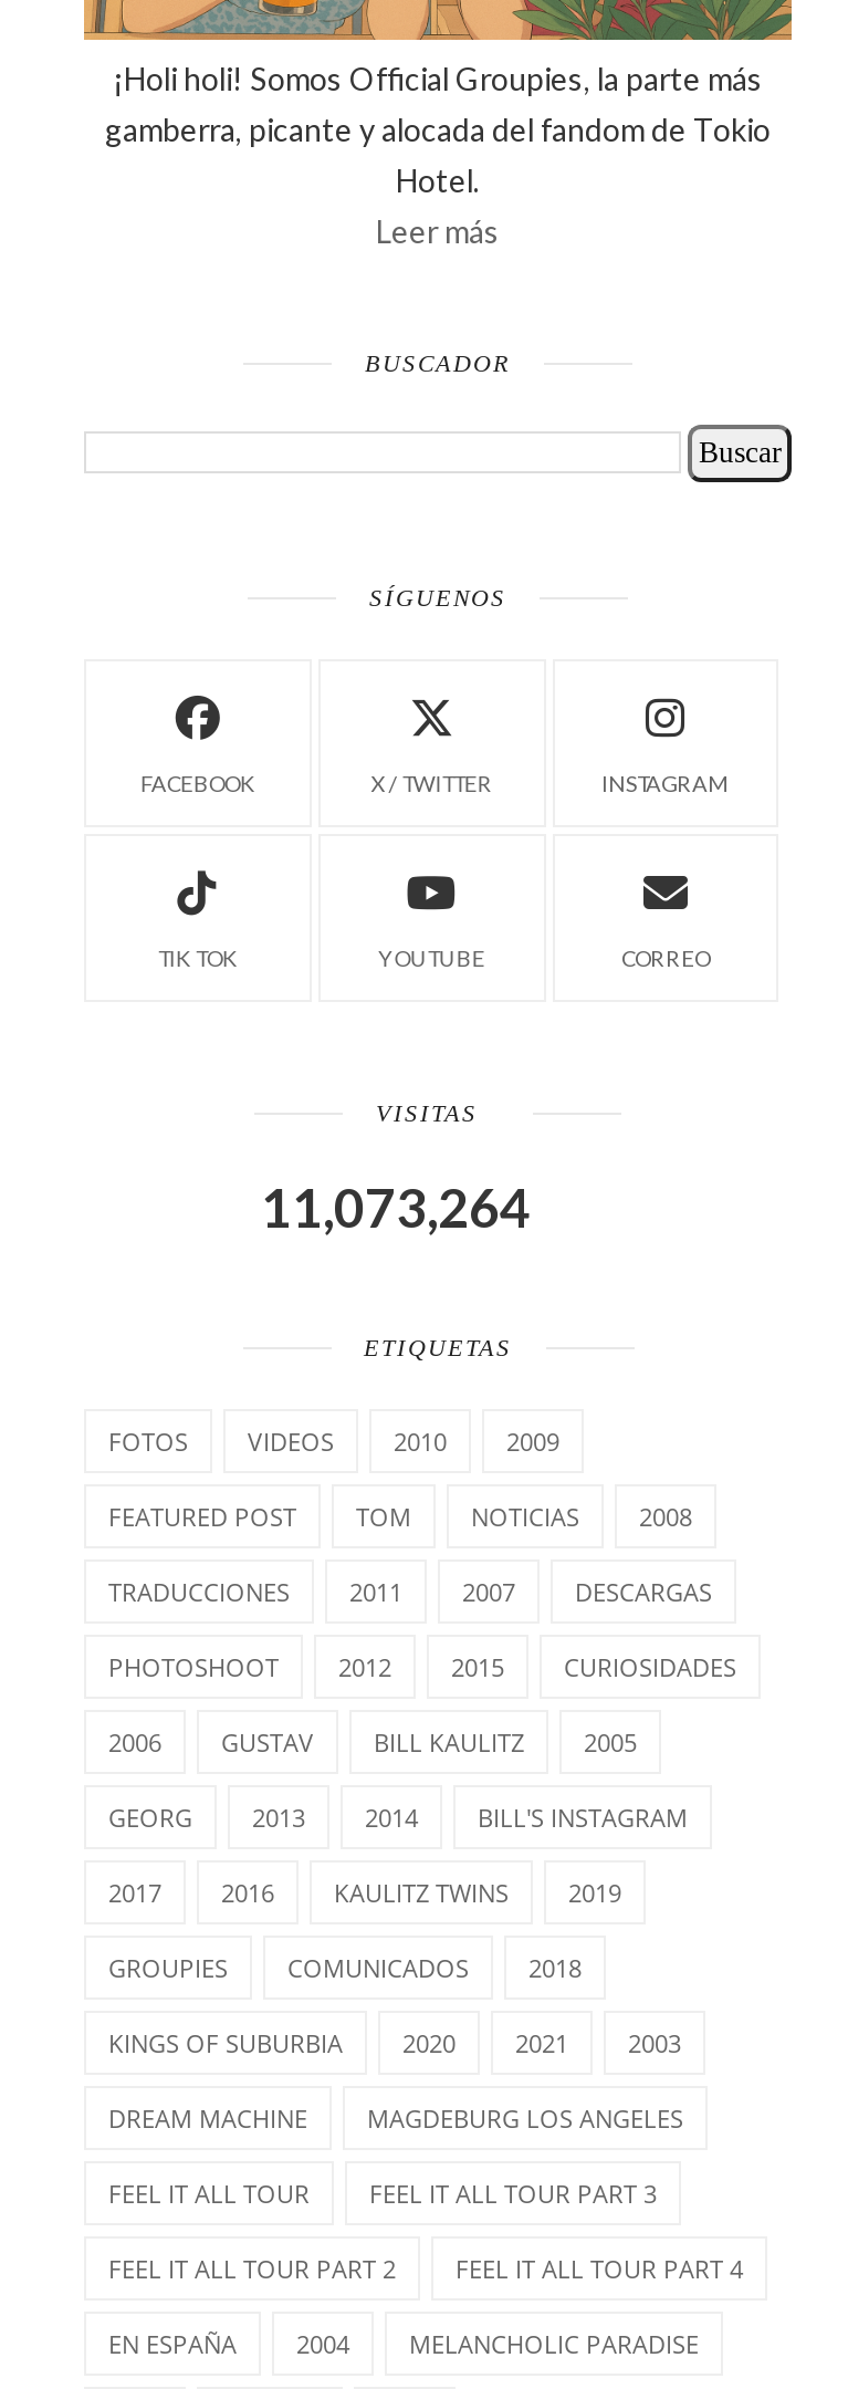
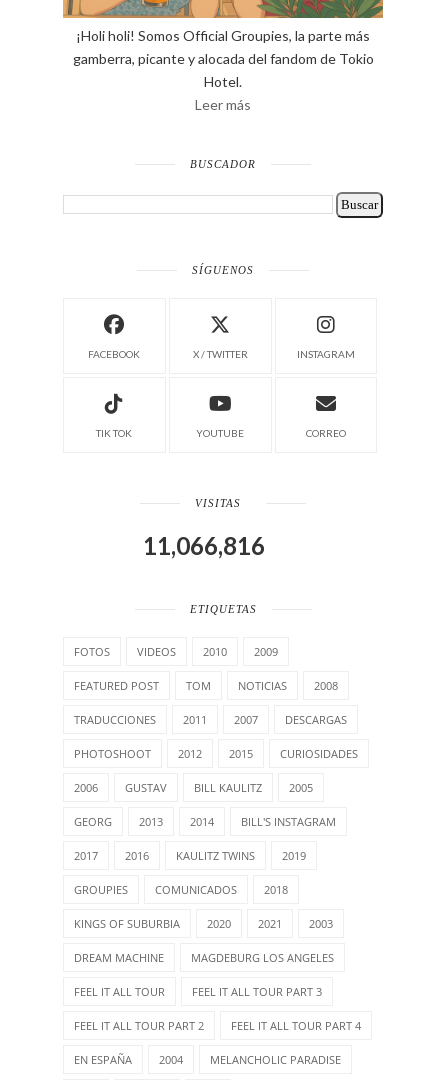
- 11,073,264
+ 11,066,816
